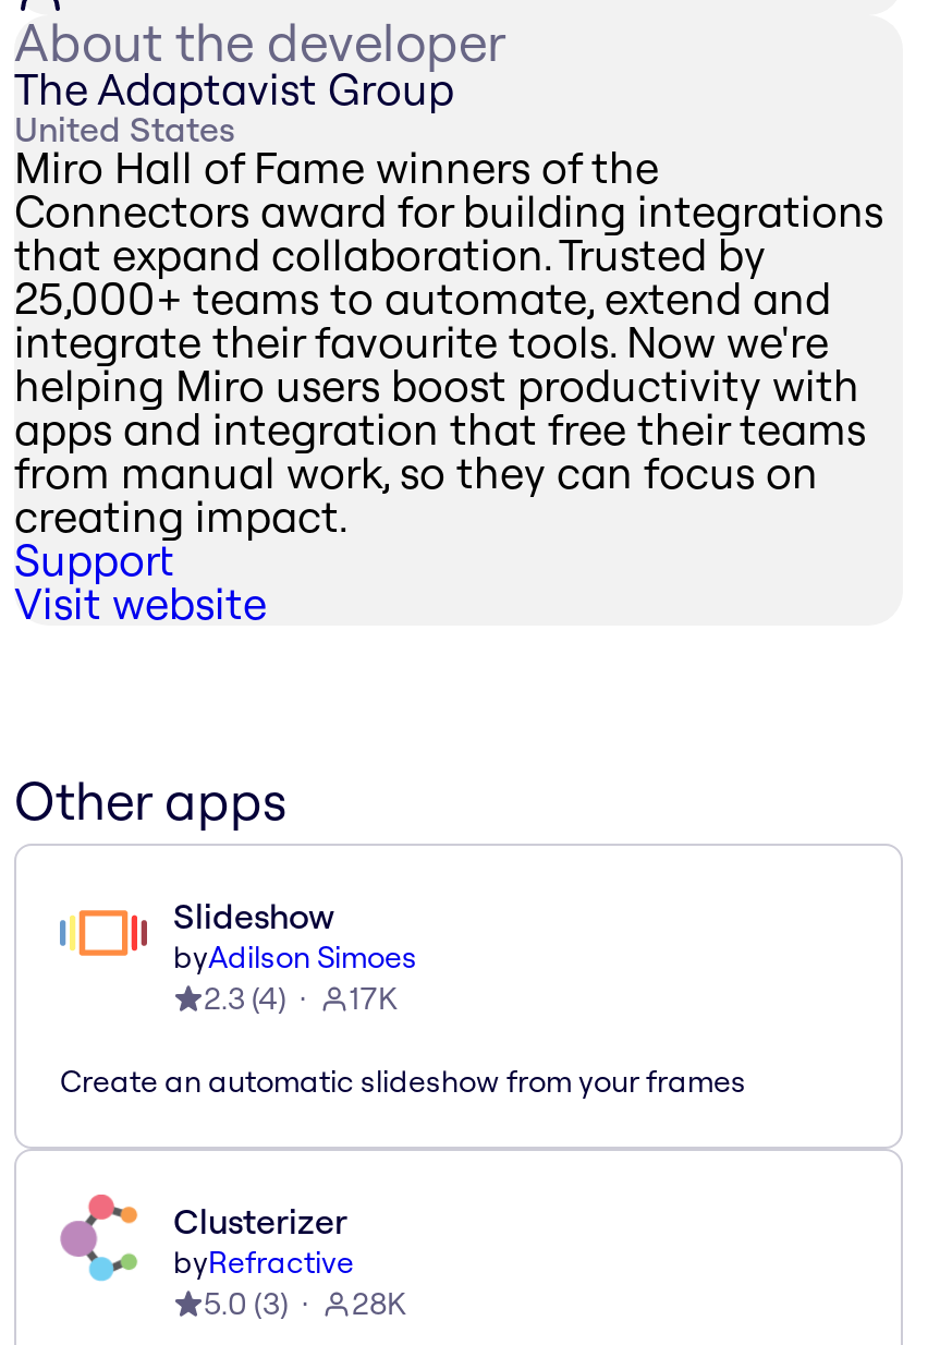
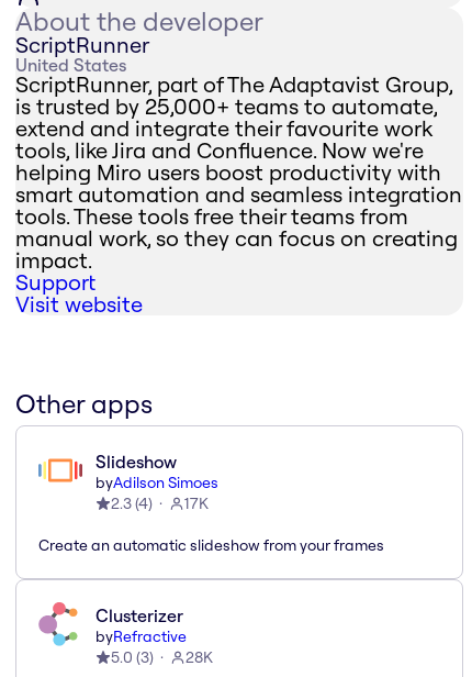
- The Adaptavist Group
+ ScriptRunner

- Miro Hall of Fame winners of the
- Connectors award for building integrations
- that expand collaboration. Trusted by
- 25,000+ teams to automate, extend and
- integrate their favourite tools. Now we're
+ ScriptRunner, part of The Adaptavist Group,
+ is trusted by 25,000+ teams to automate,
+ extend and integrate their favourite work
+ tools, like Jira and Confluence. Now we're

moved up: helping Miro users boost productivity with

- apps and integration that free their teams
- from manual work, so they can focus on
- creating impact.
+ smart automation and seamless integration
+ tools. These tools free their teams from
+ manual work, so they can focus on creating
+ impact.
